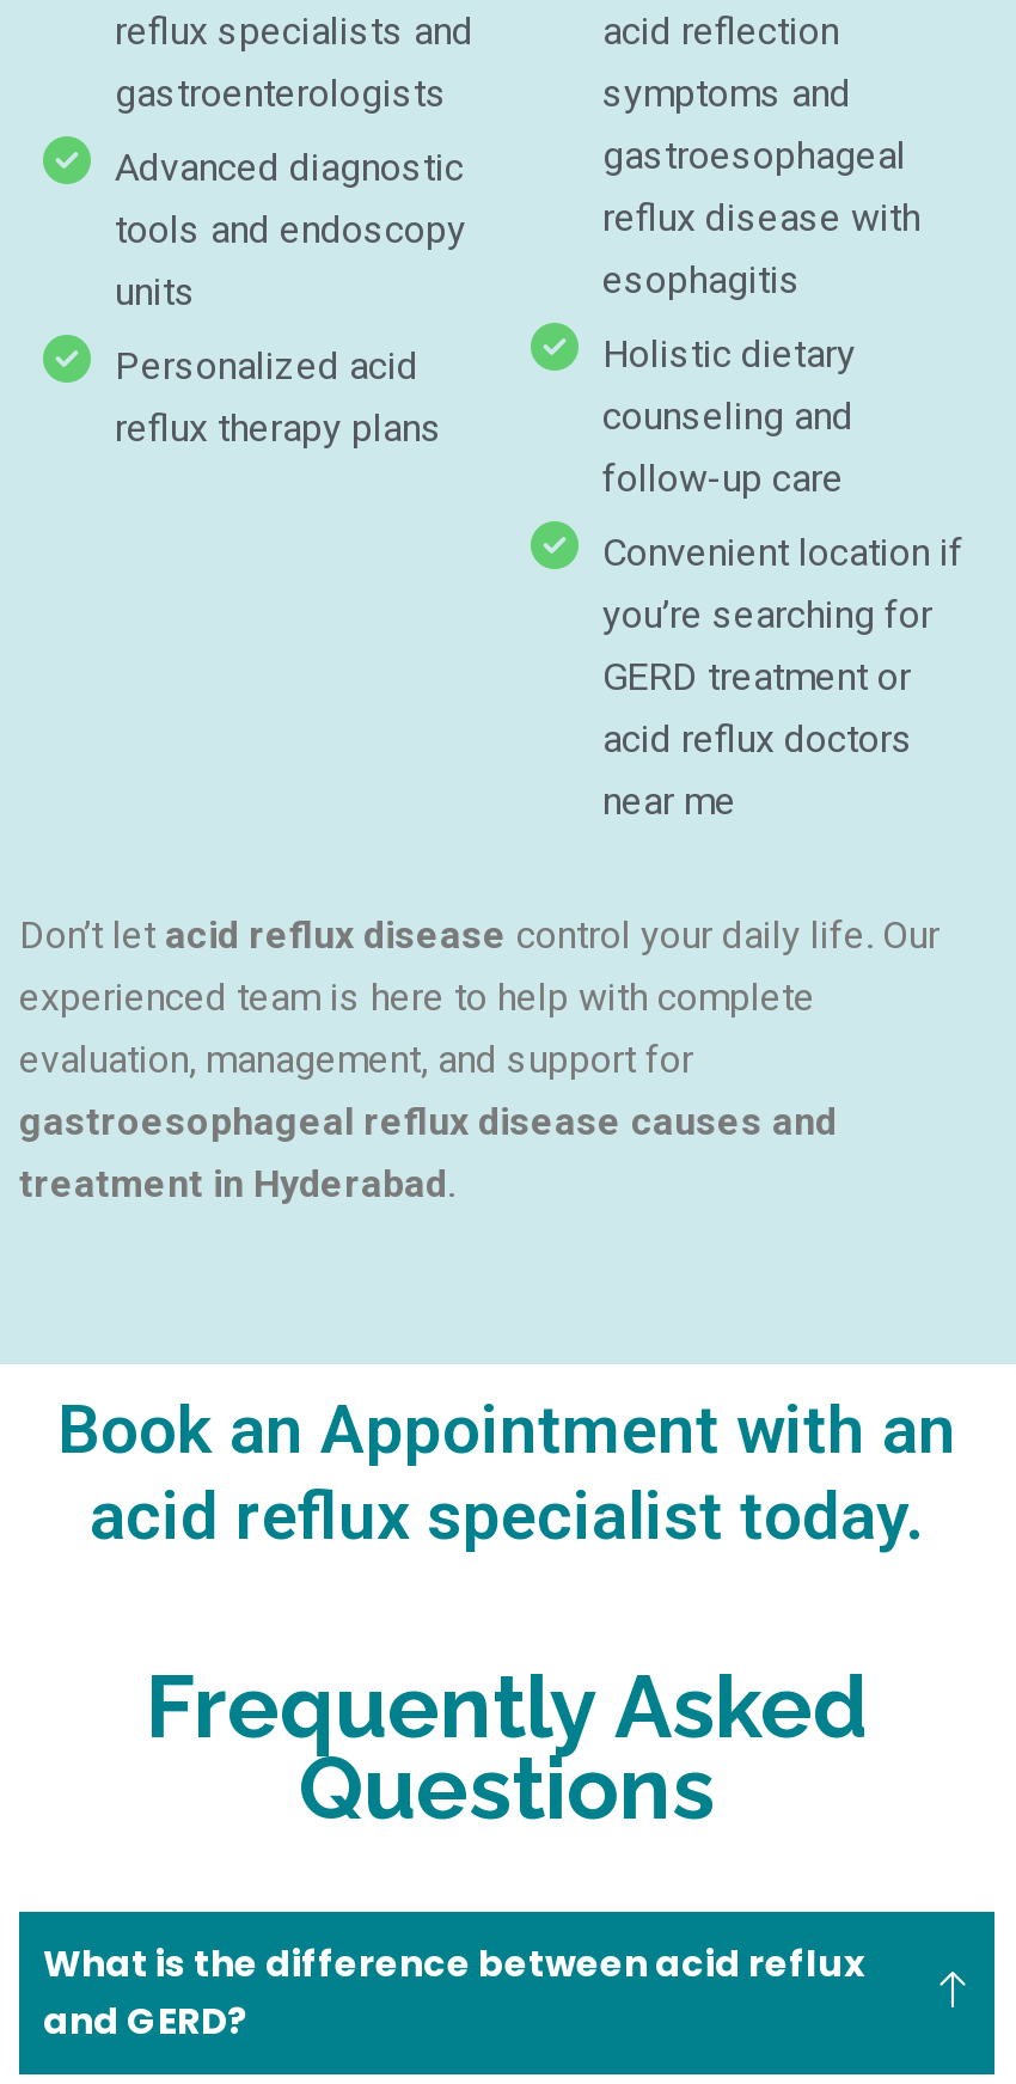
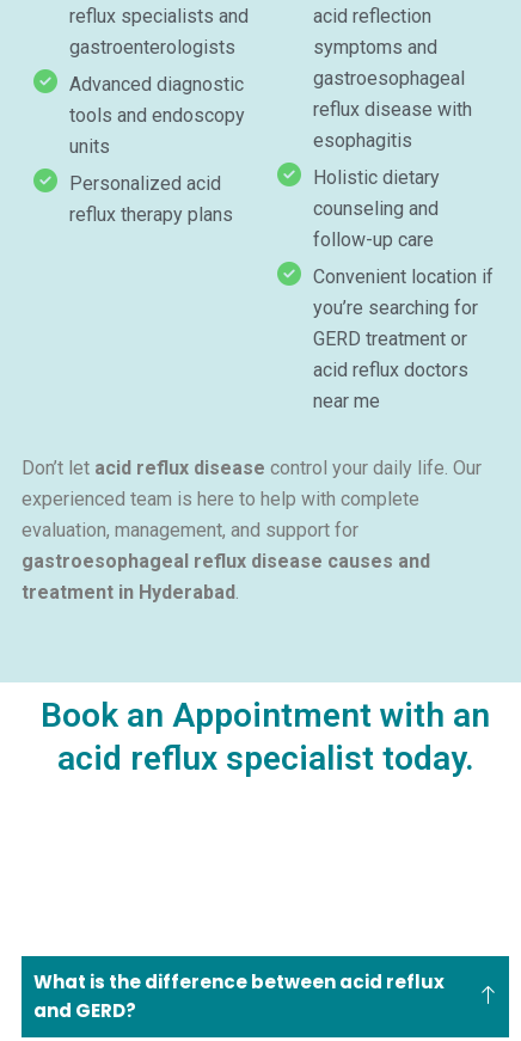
- Frequently Asked
- Questions
